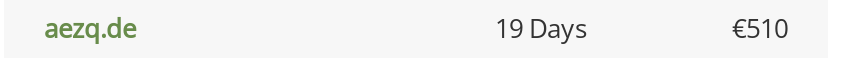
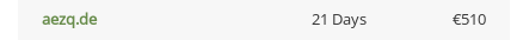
- 19 Days
+ 21 Days
